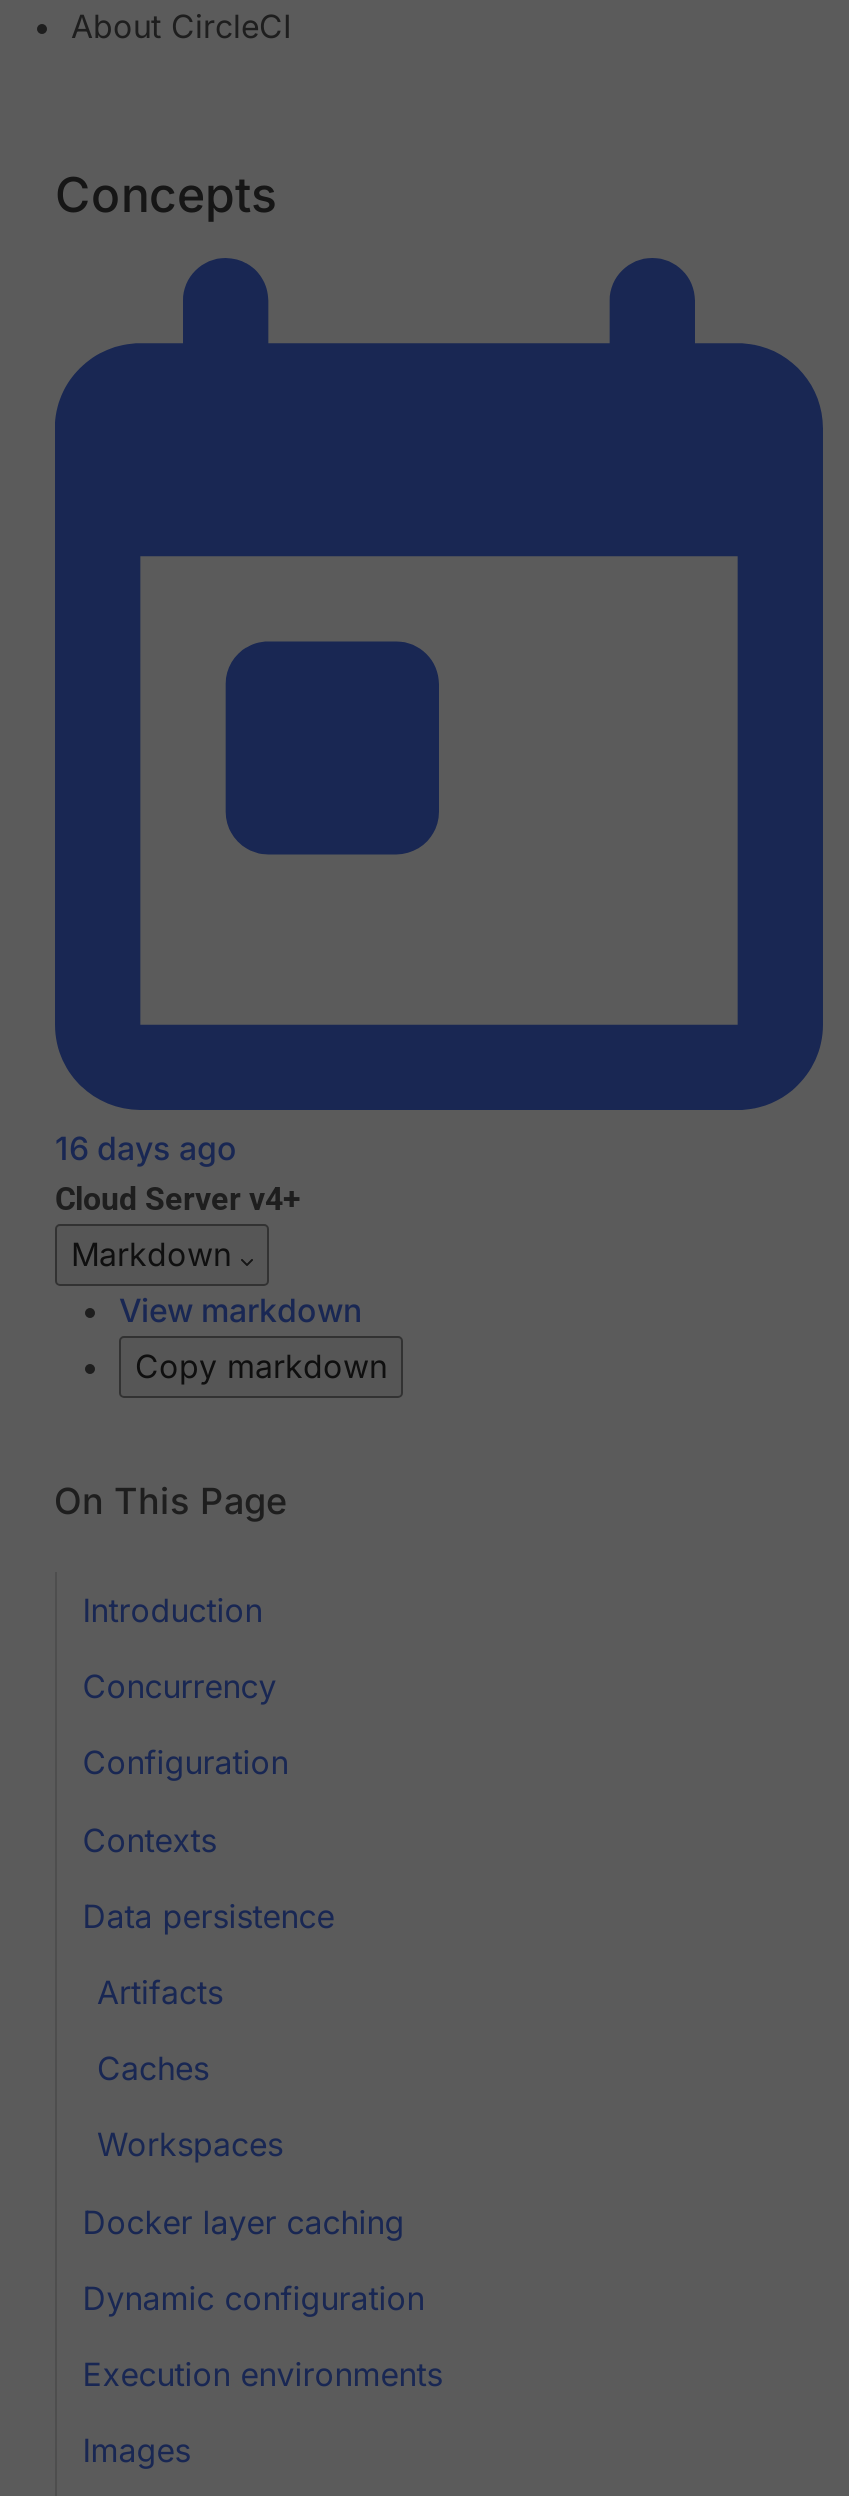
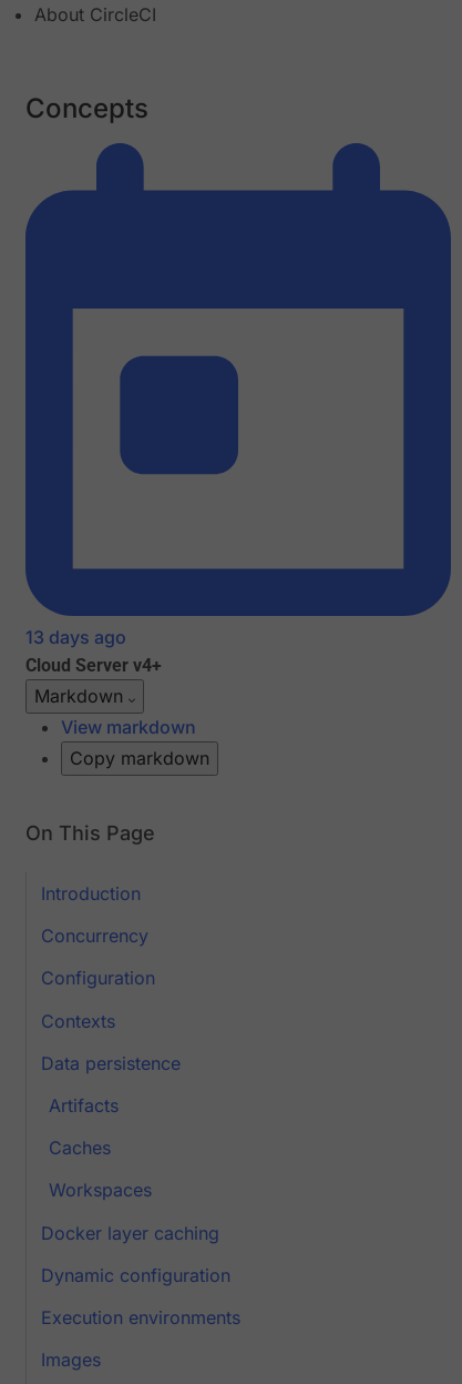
- 16 days ago
+ 13 days ago
